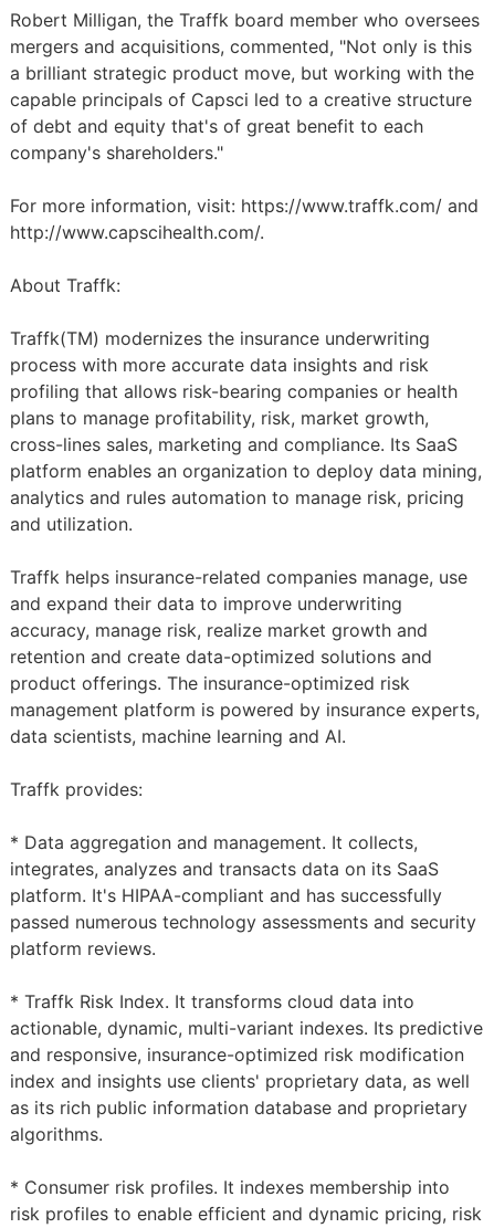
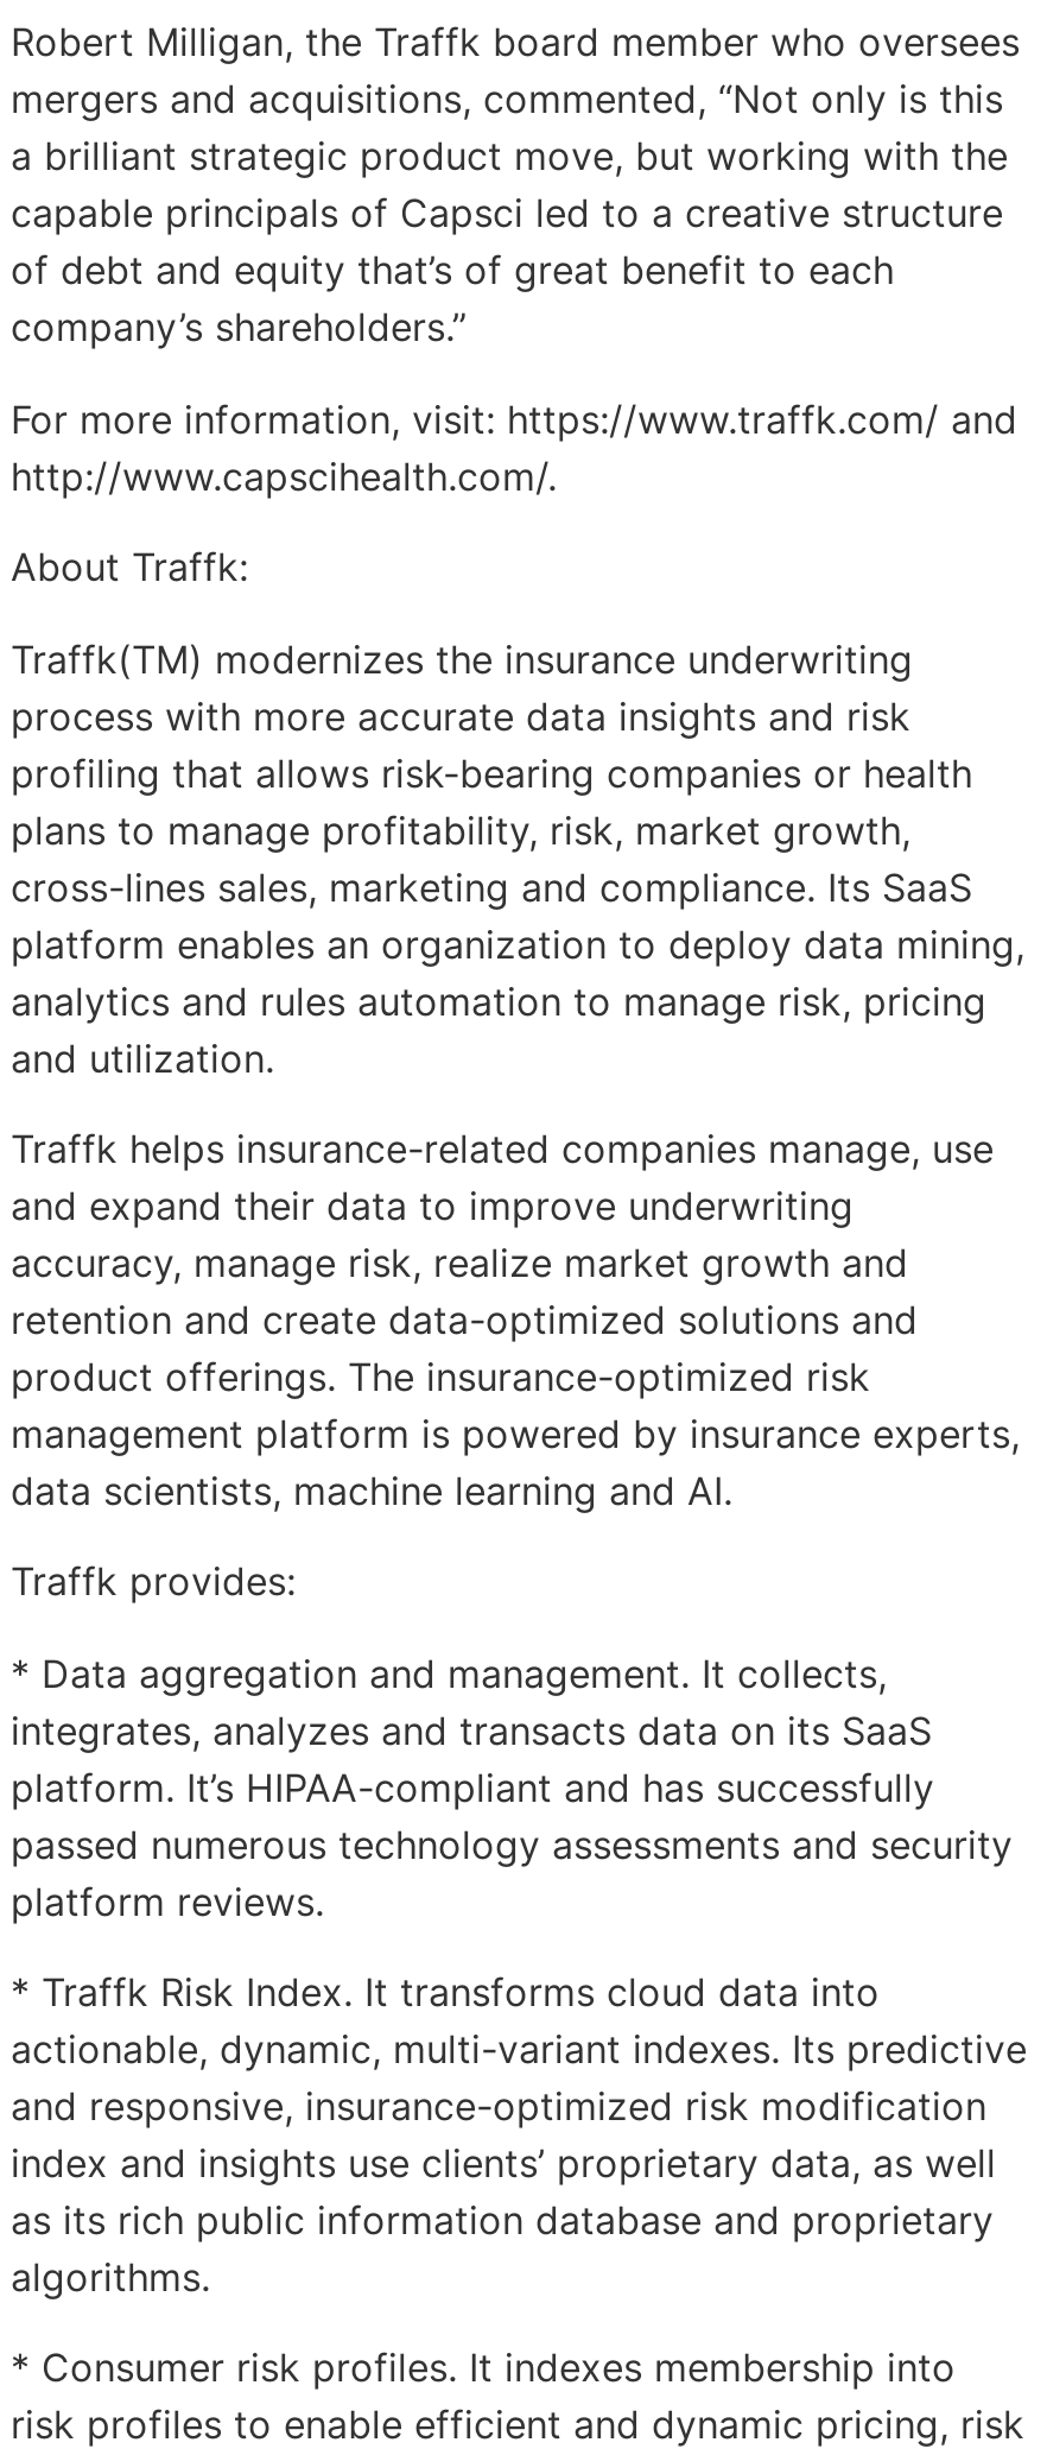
- mergers and acquisitions, commented, "Not only is this
+ mergers and acquisitions, commented, “Not only is this

- of debt and equity that's of great benefit to each
- company's shareholders."
+ of debt and equity that’s of great benefit to each
+ company’s shareholders.”

- platform. It's HIPAA-compliant and has successfully
+ platform. It’s HIPAA-compliant and has successfully

- index and insights use clients' proprietary data, as well
+ index and insights use clients’ proprietary data, as well
